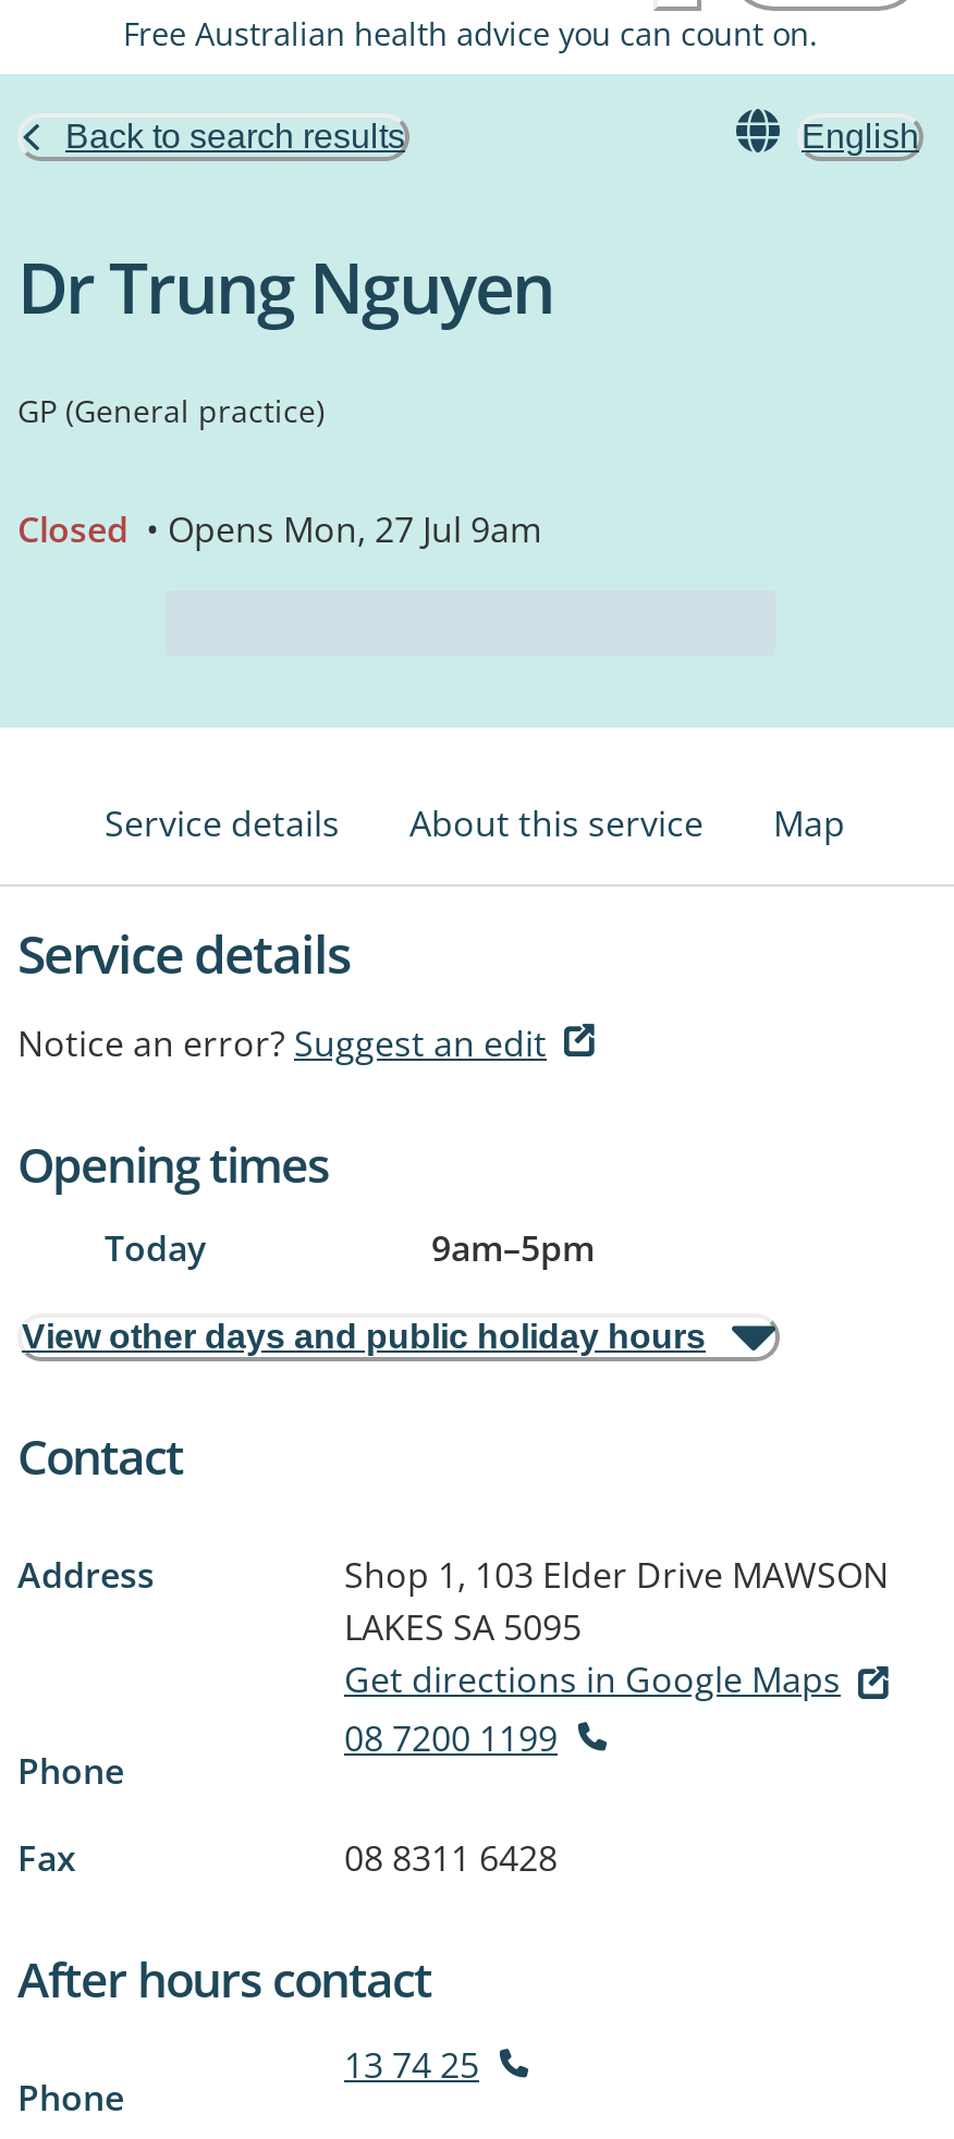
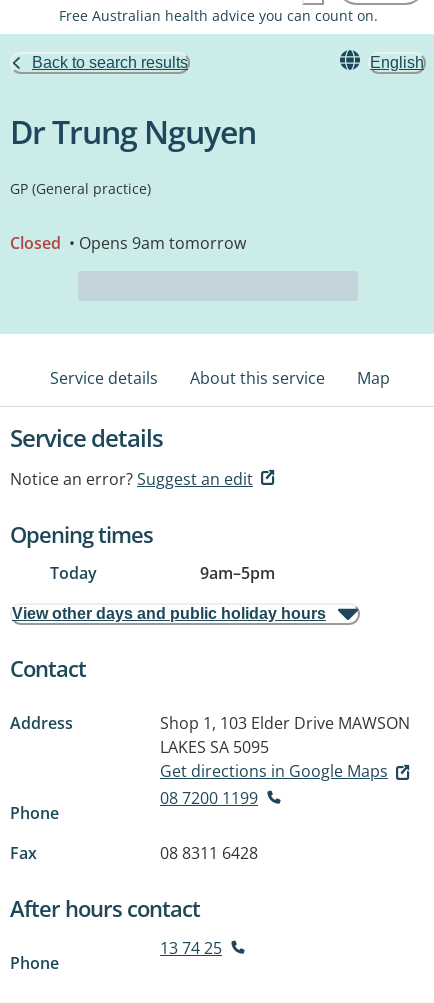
- Closed • Opens Mon, 27 Jul 9am
+ Closed • Opens 9am tomorrow
